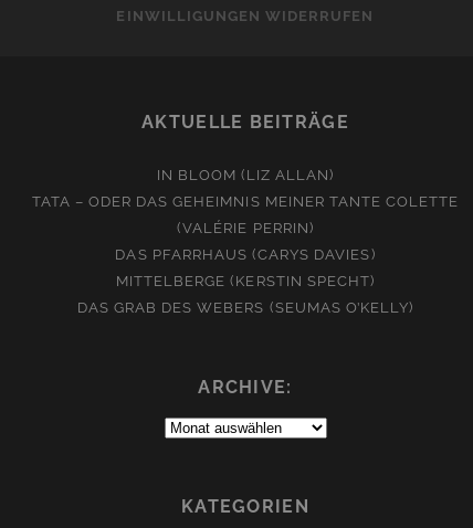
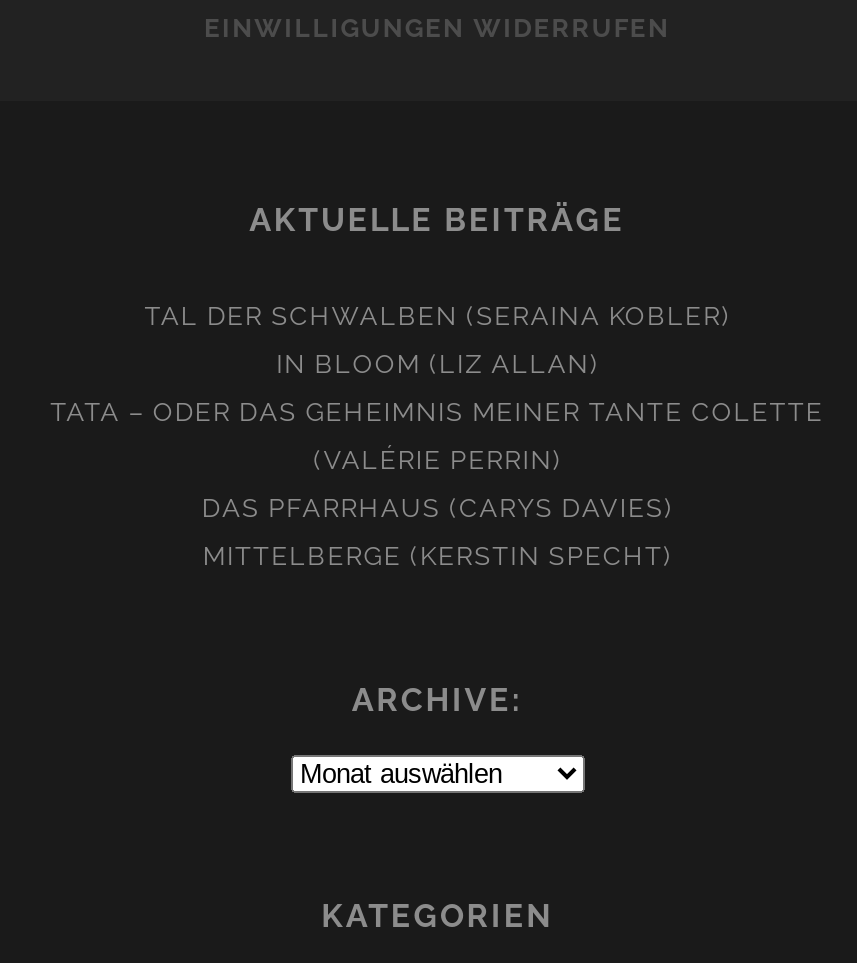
+ TAL DER SCHWALBEN (SERAINA KOBLER)

moved down: IN BLOOM (LIZ ALLAN) | TATA – ODER DAS GEHEIMNIS MEINER TANTE COLETTE | (VALÉRIE PERRIN) | DAS PFARRHAUS (CARYS DAVIES) | MITTELBERGE (KERSTIN SPECHT)

- DAS GRAB DES WEBERS (SEUMAS O’KELLY)
